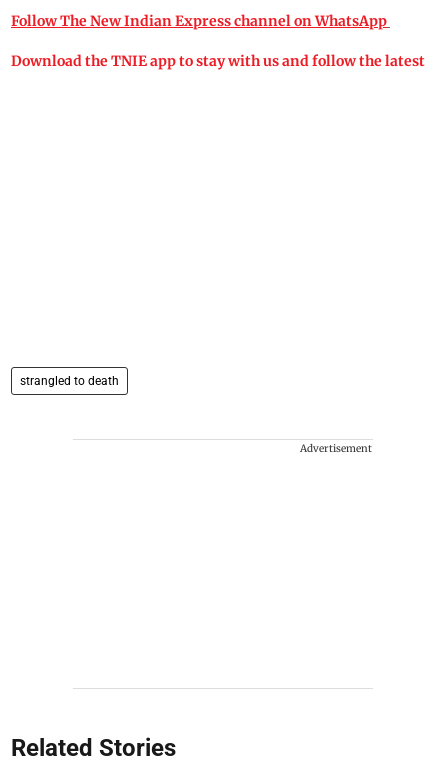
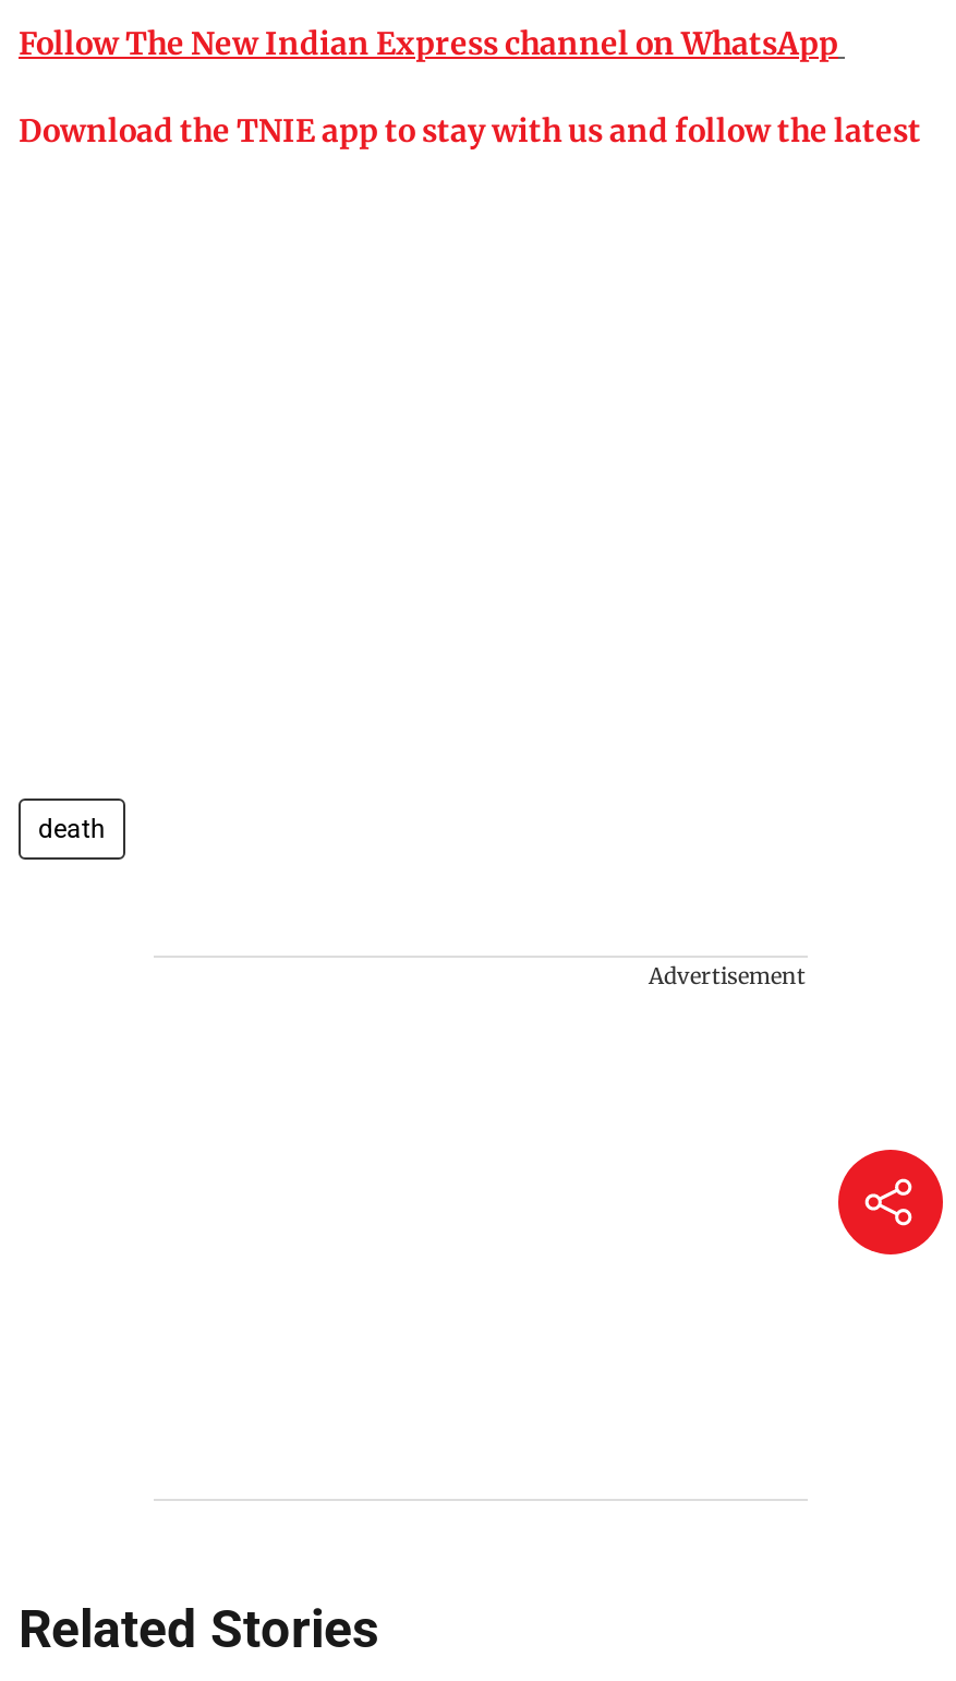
- strangled to death
+ death

+ [image]
